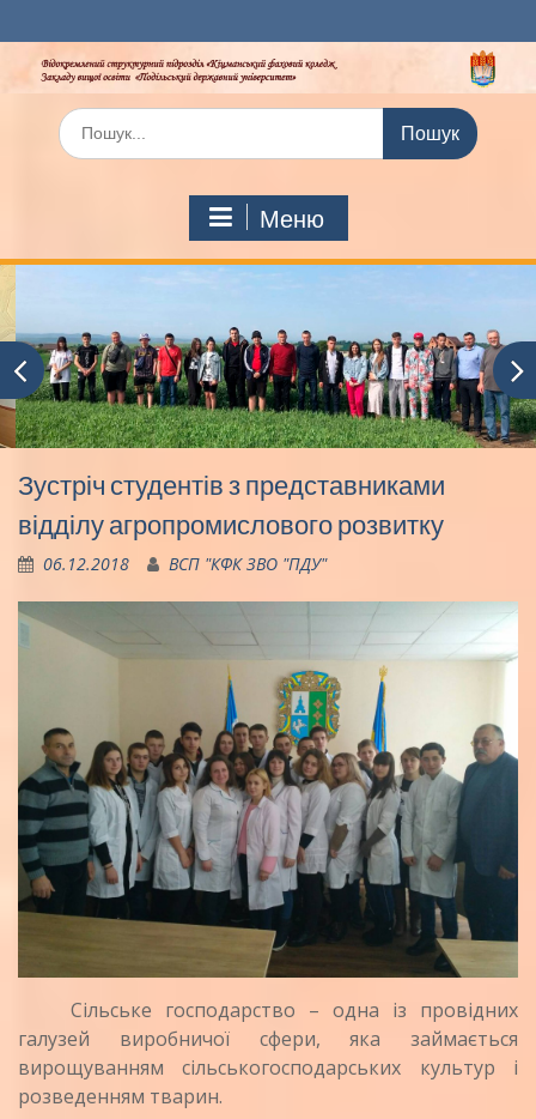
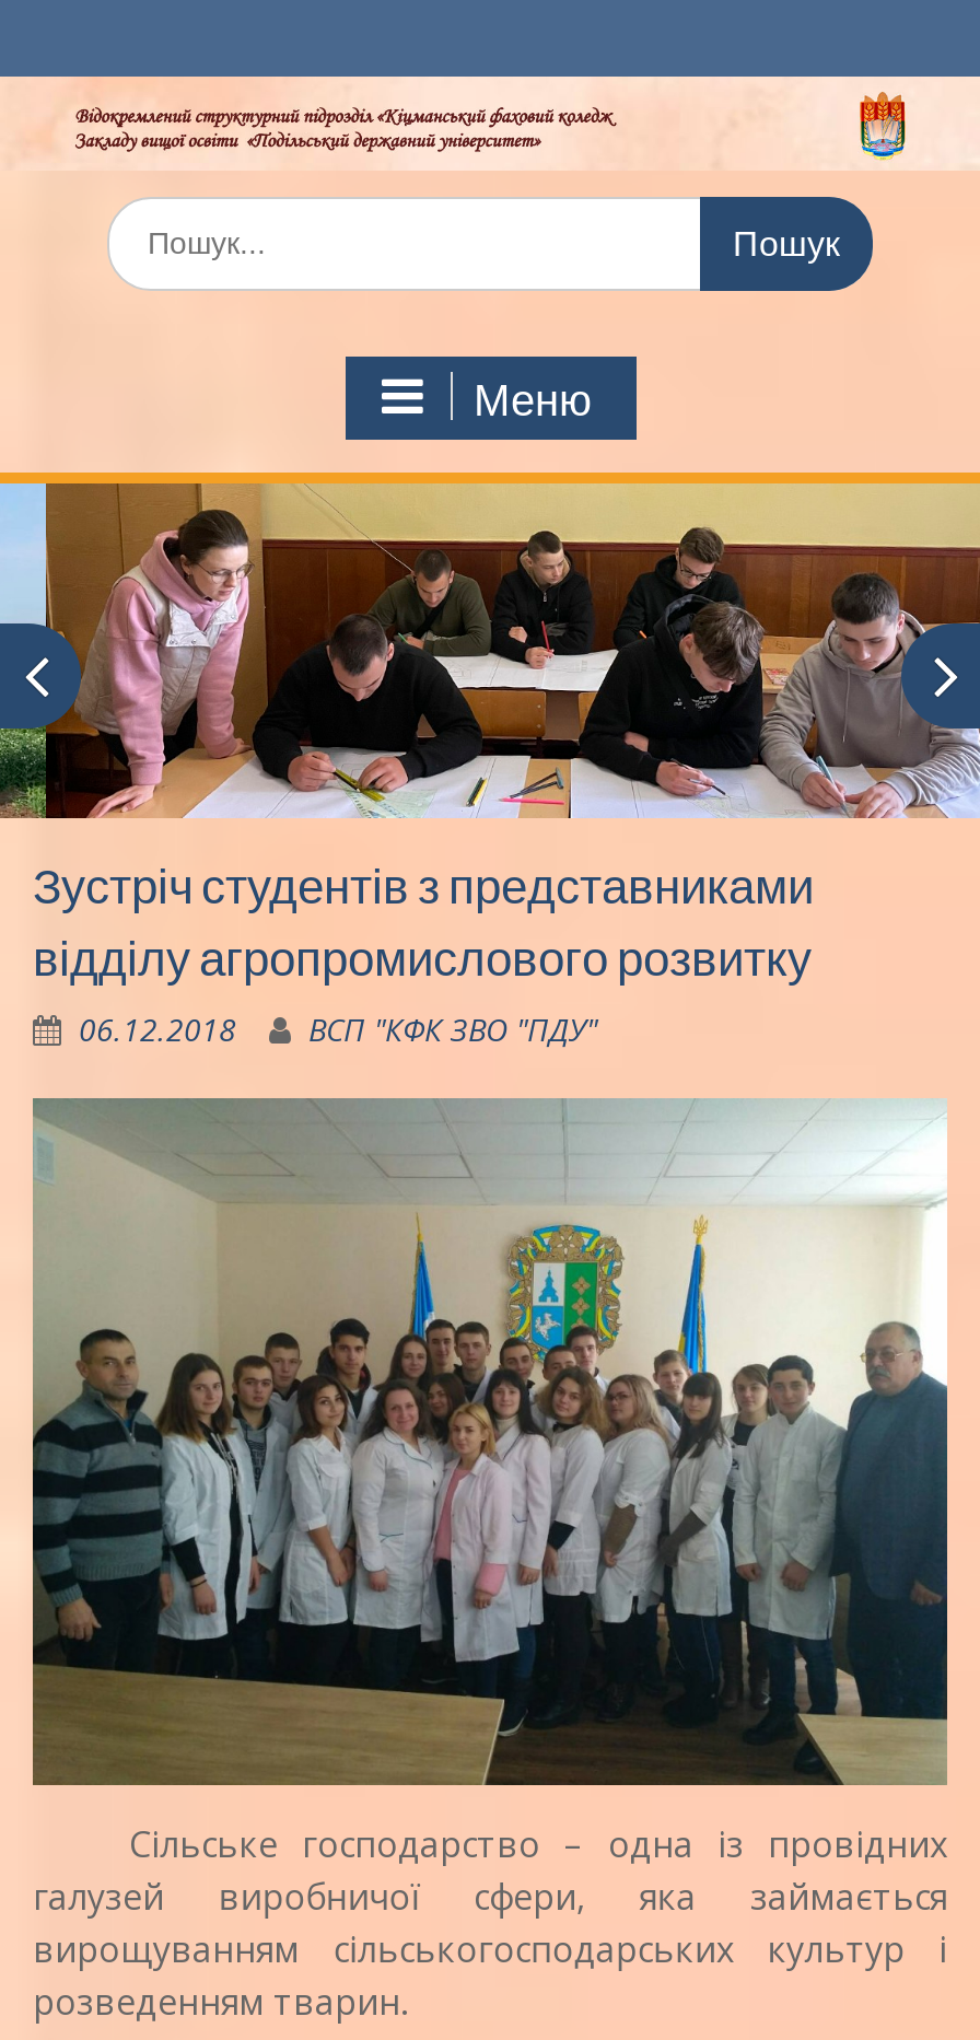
- [image]
+ [image]
